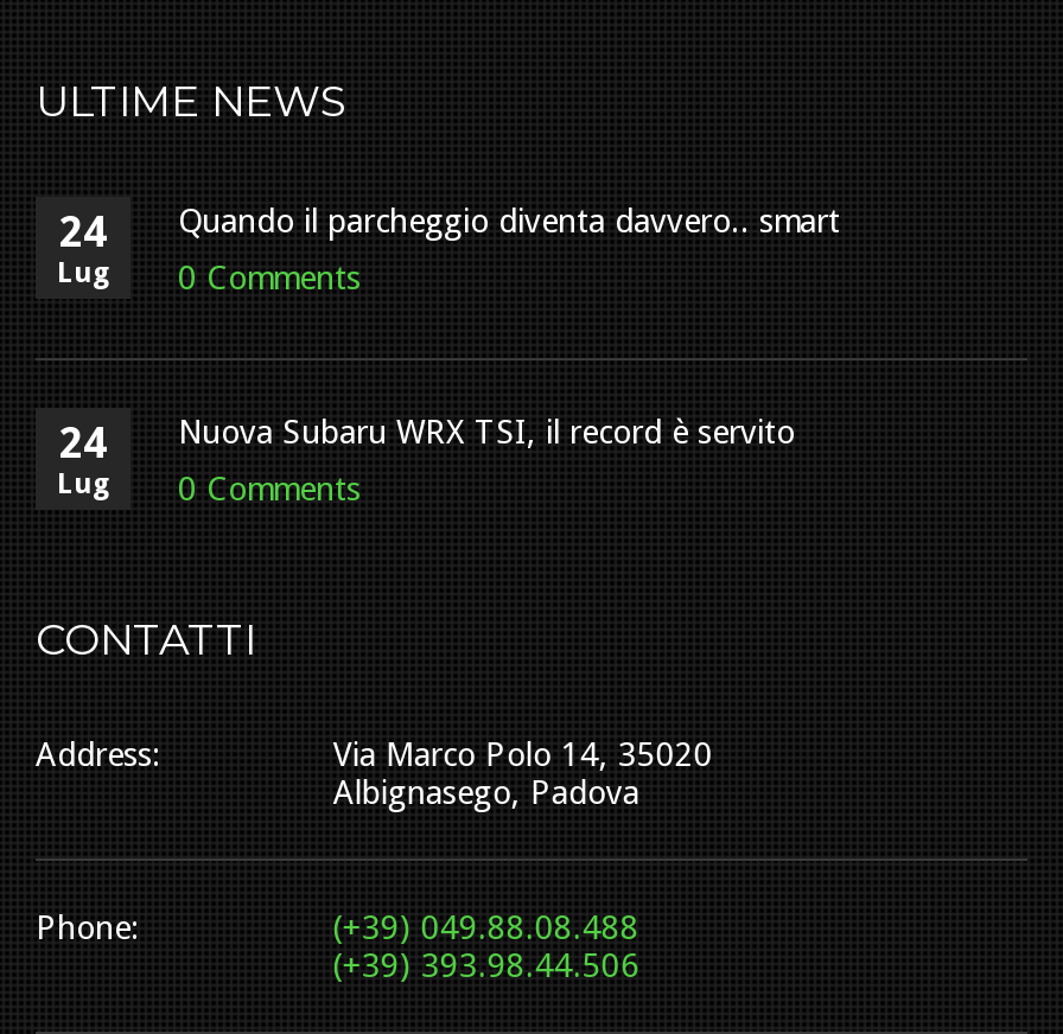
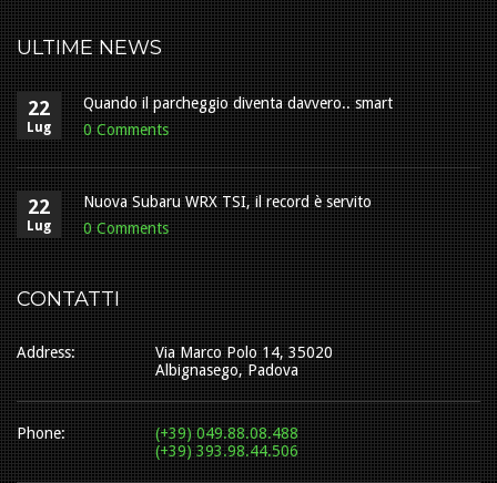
- 24 Quando il parcheggio diventa davvero.. smart
+ 22 Quando il parcheggio diventa davvero.. smart

- 24 Nuova Subaru WRX TSI, il record è servito
+ 22 Nuova Subaru WRX TSI, il record è servito
